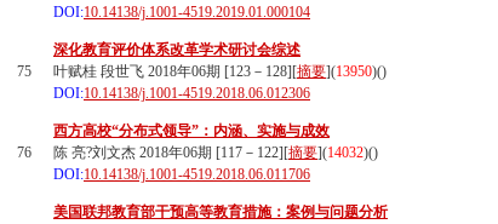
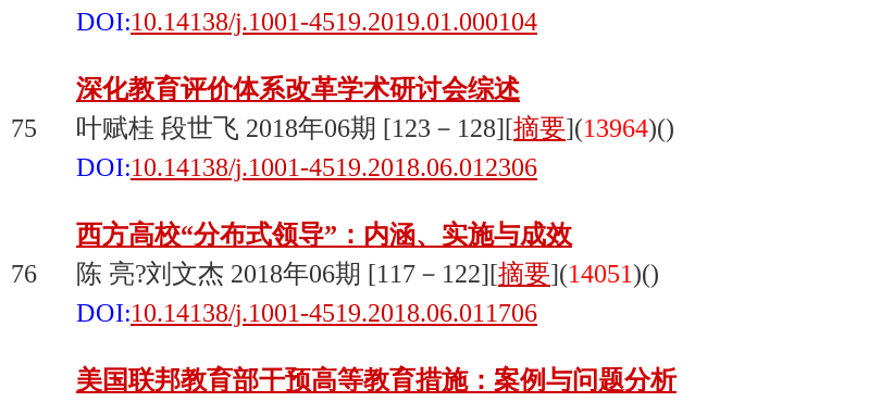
- 叶赋桂 段世飞 2018年06期 [123－128][摘要](13950)()
+ 叶赋桂 段世飞 2018年06期 [123－128][摘要](13964)()

- 陈 亮?刘文杰 2018年06期 [117－122][摘要](14032)()
+ 陈 亮?刘文杰 2018年06期 [117－122][摘要](14051)()
